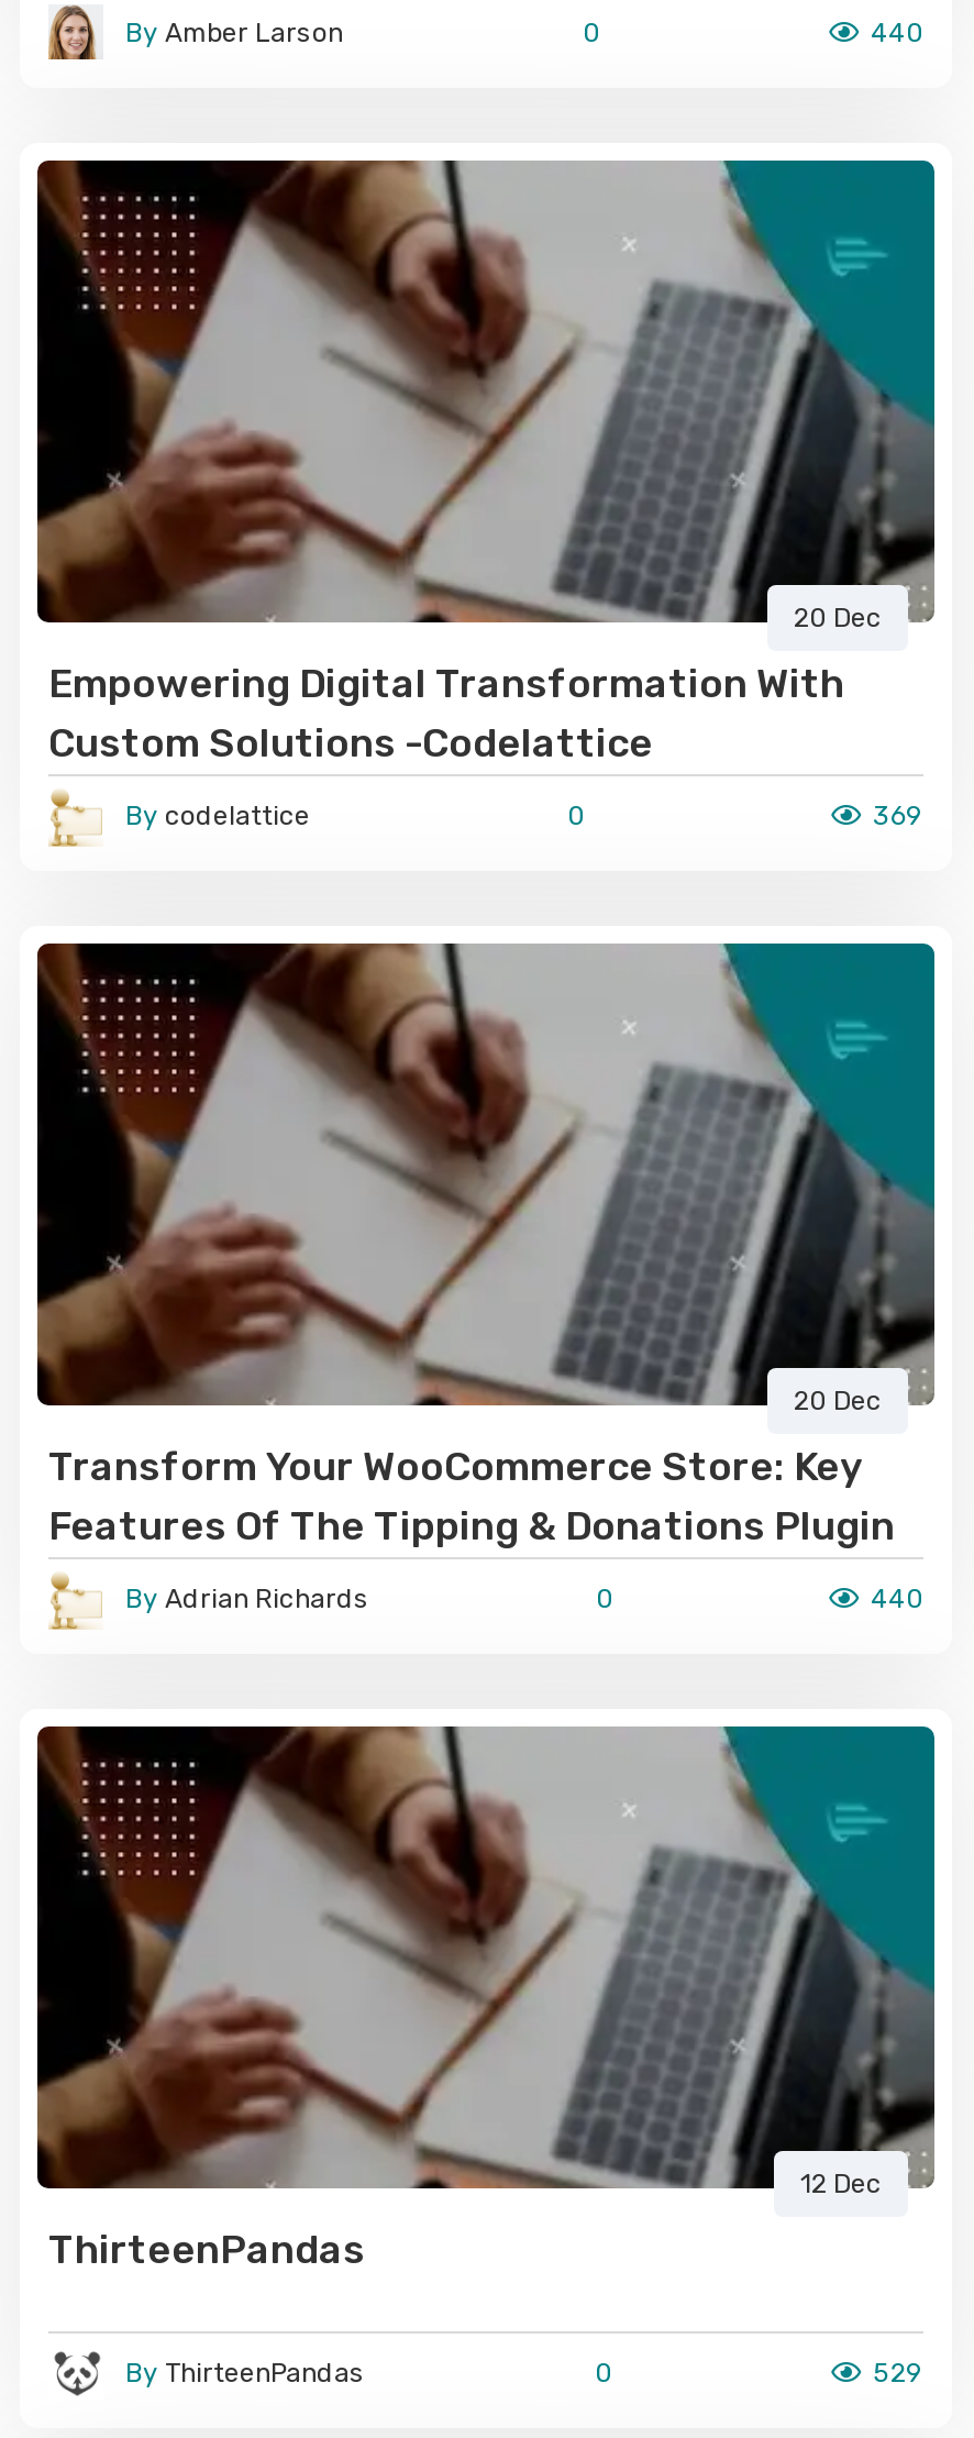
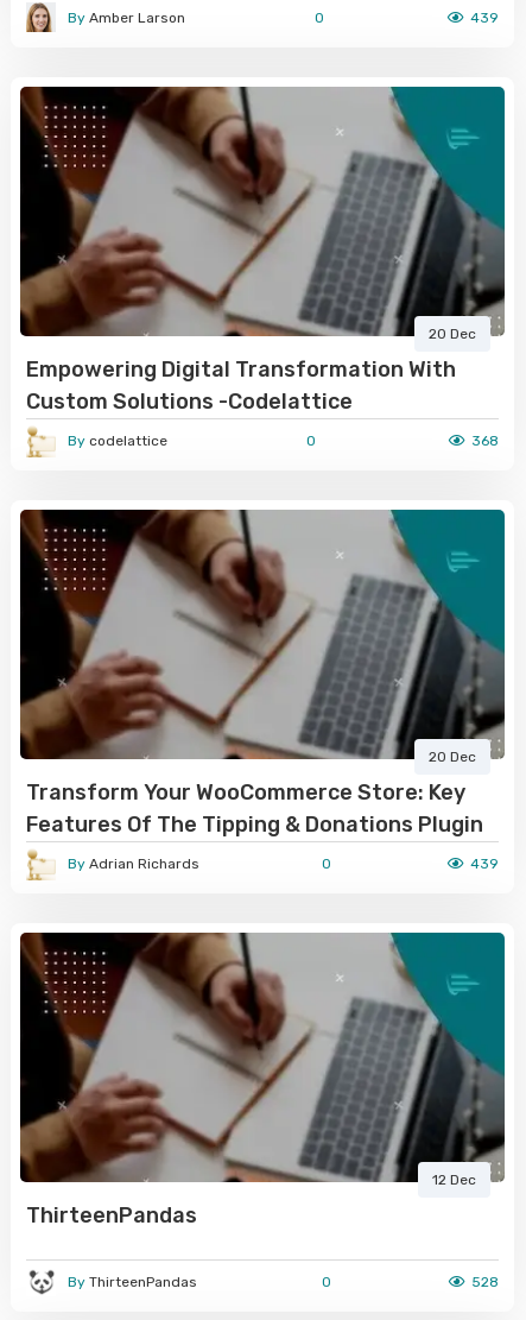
- 440
+ 439

- 369
+ 368

- 440
+ 439

- 529
+ 528
